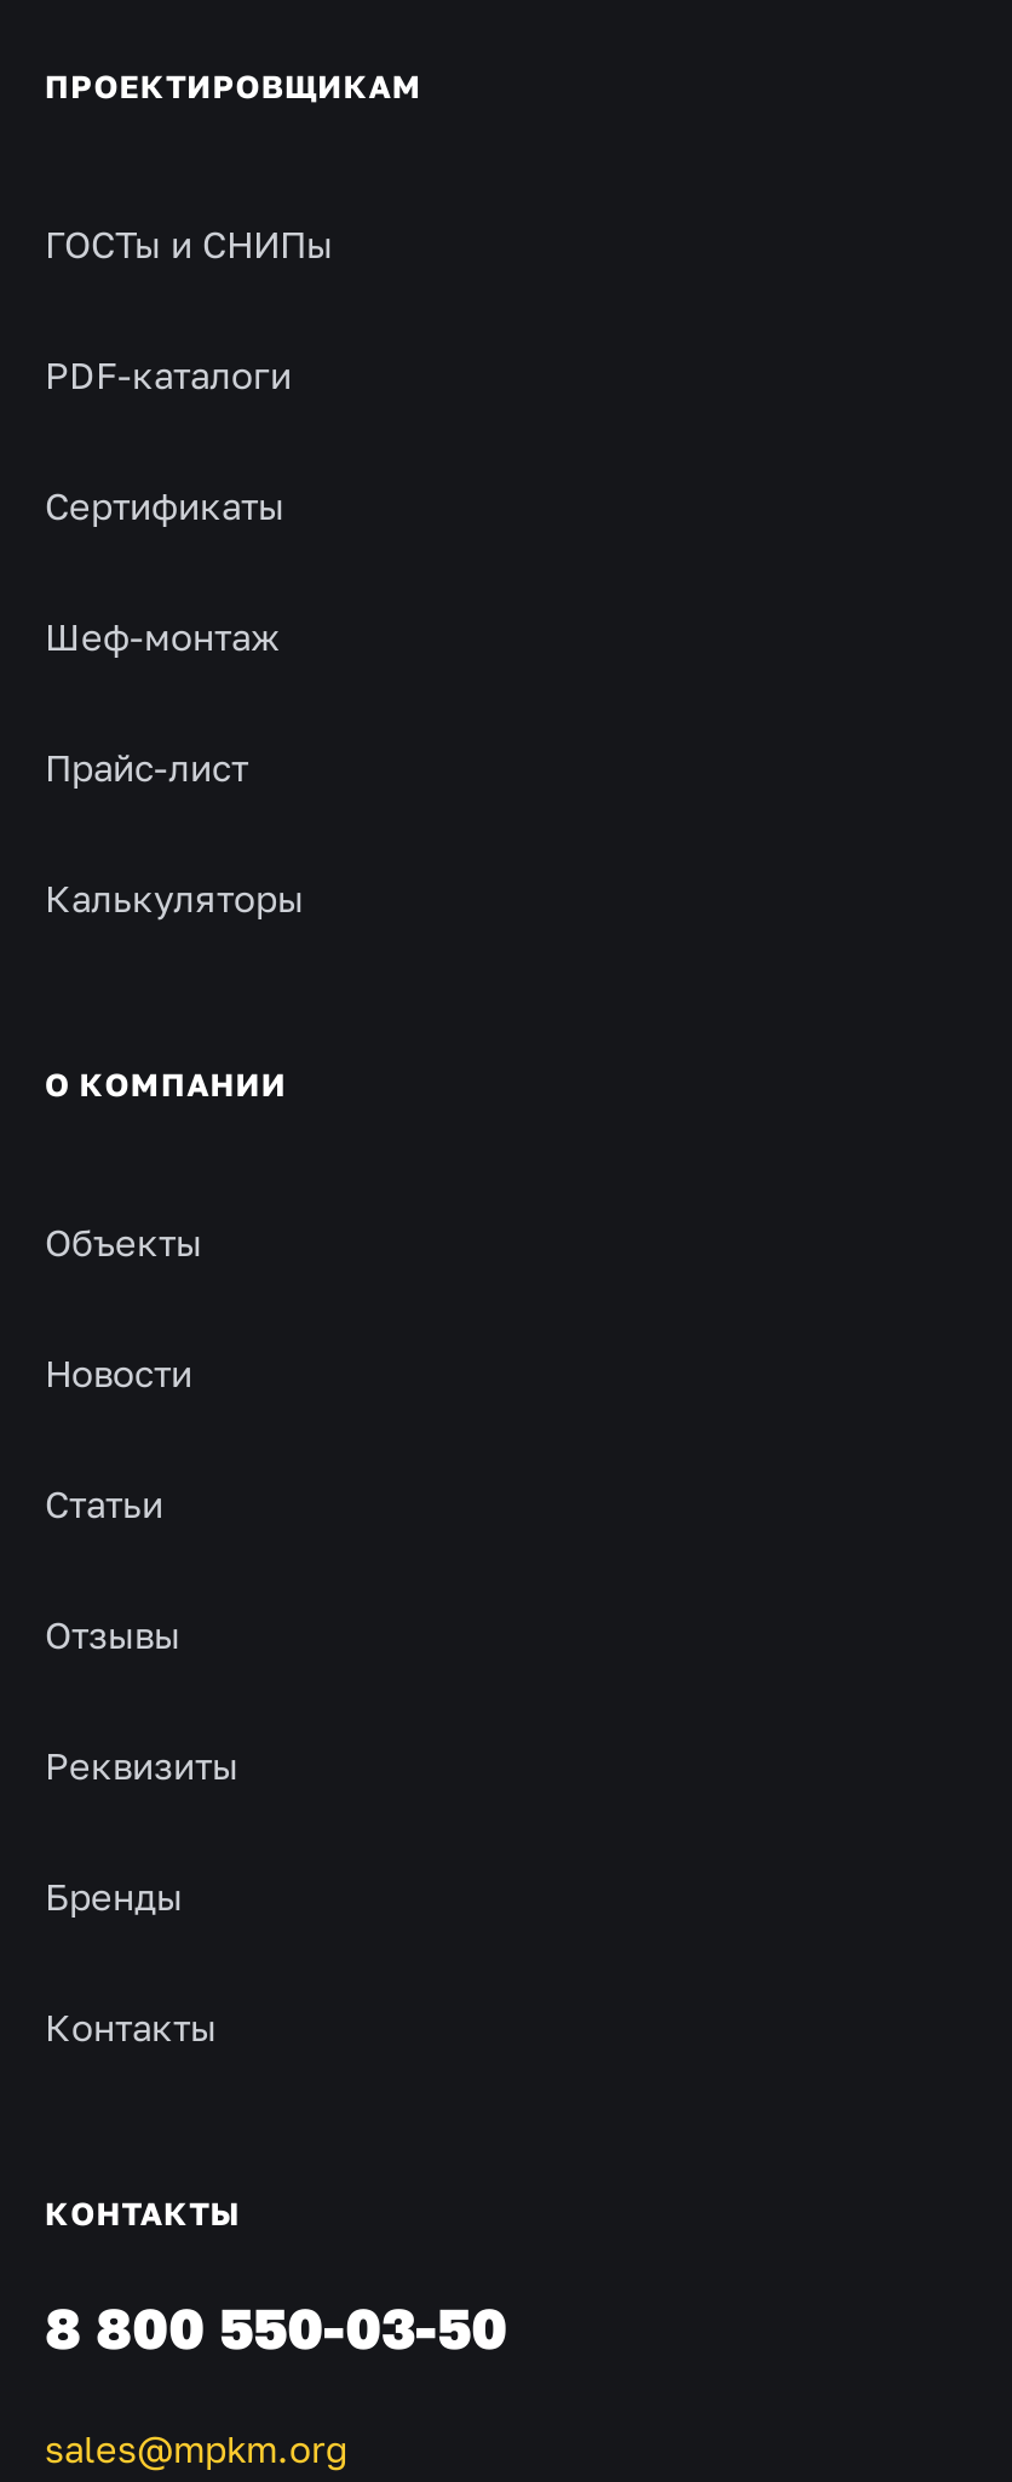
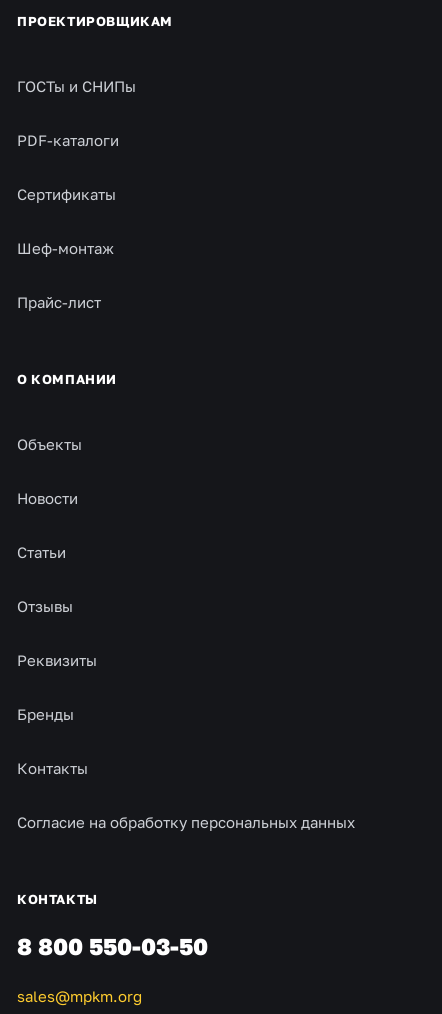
- Калькуляторы

moved up: О КОМПАНИИ | Объекты | Новости | Статьи | Отзывы | Реквизиты | Бренды | Контакты

+ Согласие на обработку персональных данных
